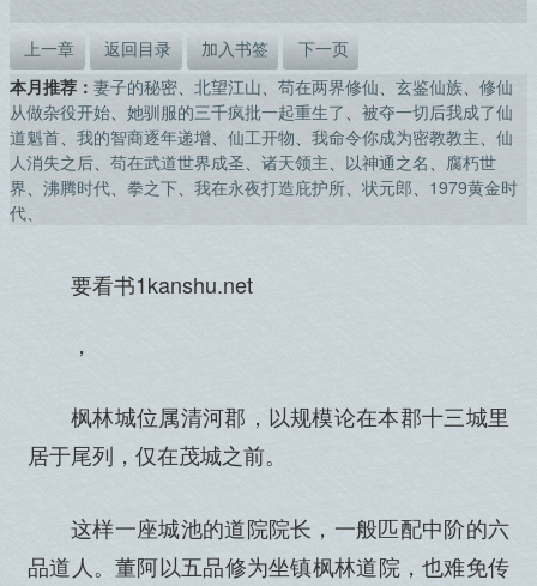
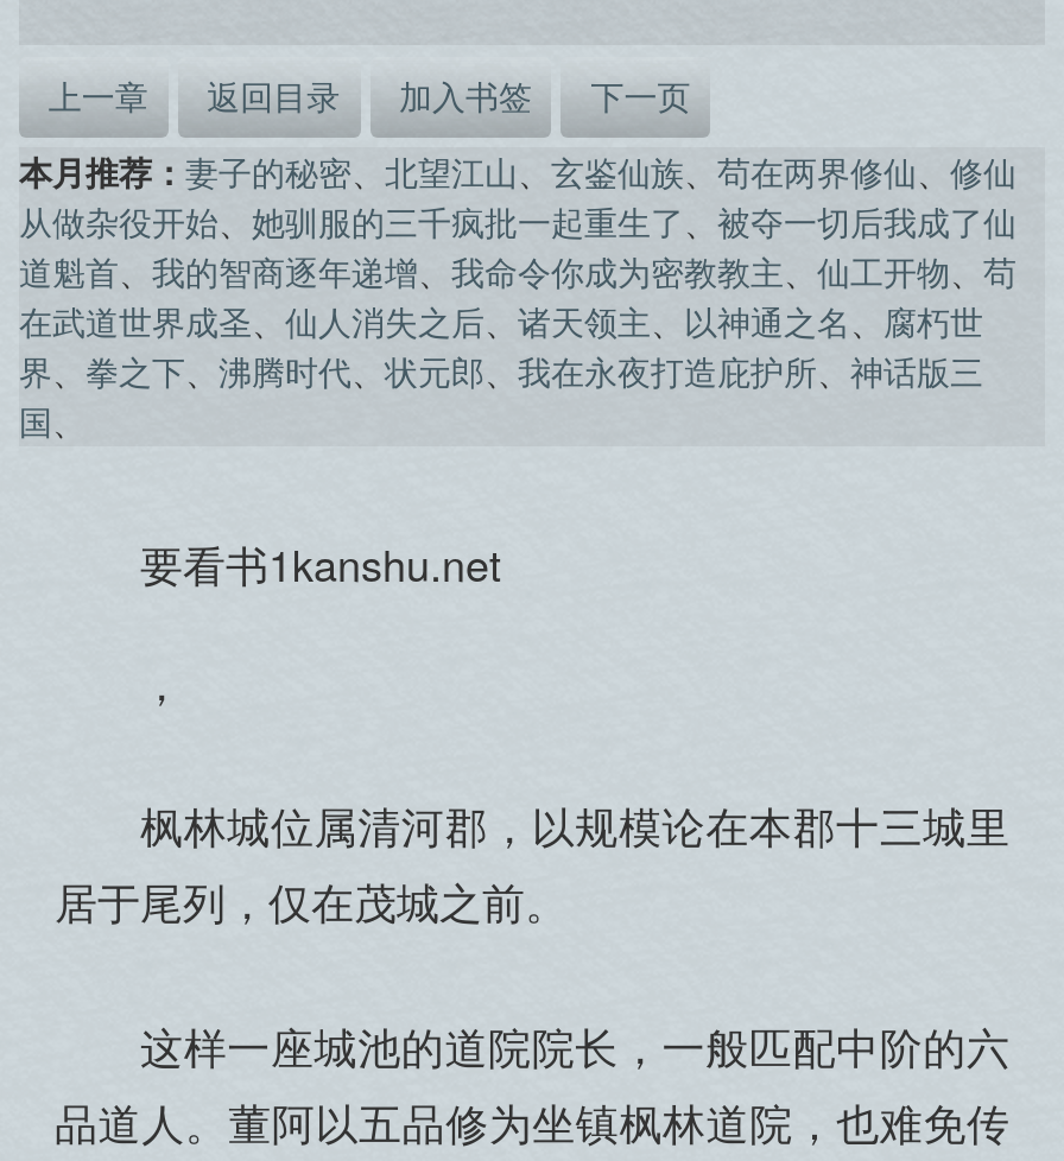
- 本月推荐：妻子的秘密、北望江山、苟在两界修仙、玄鉴仙族、修仙
+ 本月推荐：妻子的秘密、北望江山、玄鉴仙族、苟在两界修仙、修仙

- 道魁首、我的智商逐年递增、仙工开物、我命令你成为密教教主、仙
- 人消失之后、苟在武道世界成圣、诸天领主、以神通之名、腐朽世
- 界、沸腾时代、拳之下、我在永夜打造庇护所、状元郎、1979黄金时
- 代、
+ 道魁首、我的智商逐年递增、我命令你成为密教教主、仙工开物、苟
+ 在武道世界成圣、仙人消失之后、诸天领主、以神通之名、腐朽世
+ 界、拳之下、沸腾时代、状元郎、我在永夜打造庇护所、神话版三
+ 国、
